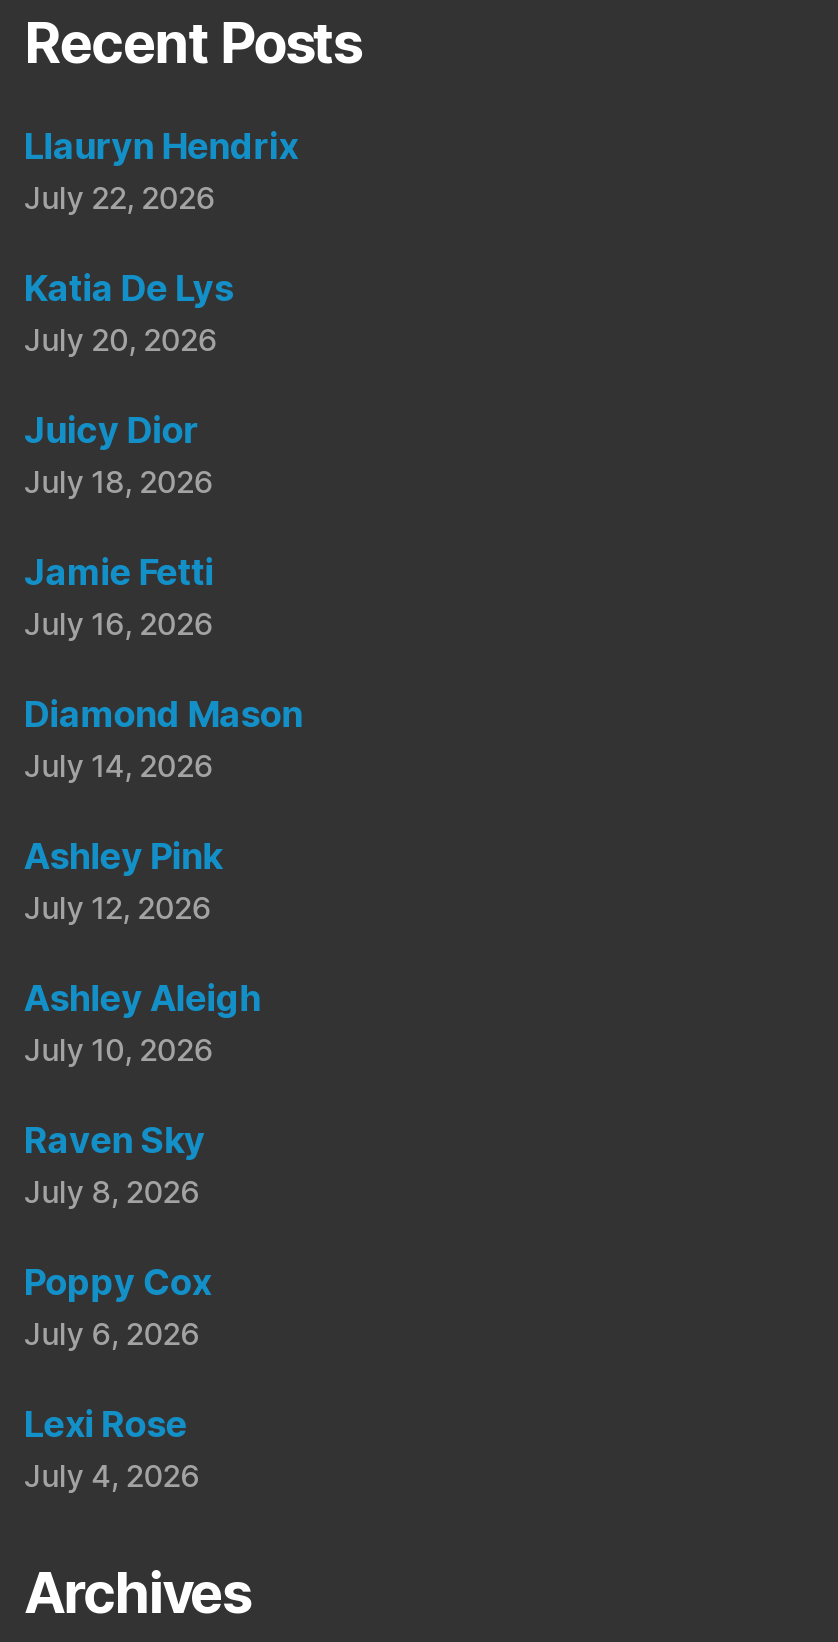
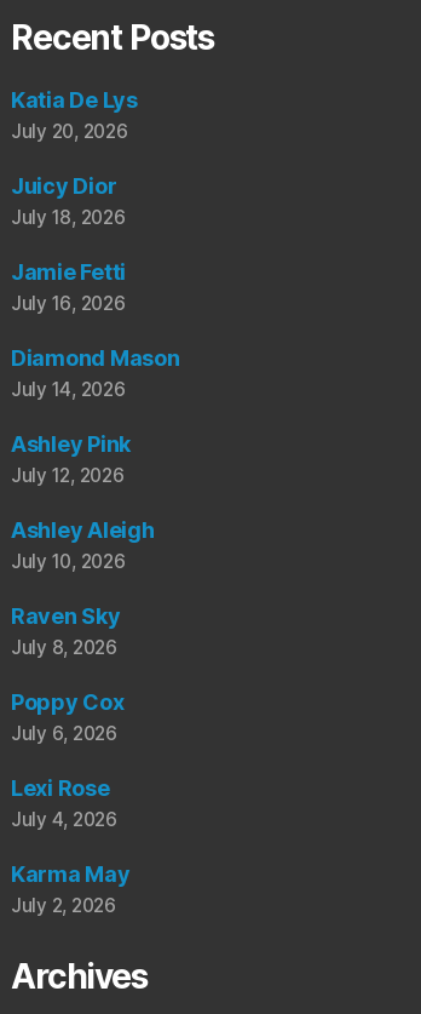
- Llauryn Hendrix
- July 22, 2026

moved up: Katia De Lys | July 20, 2026 | Juicy Dior | ... | Lexi Rose | July 4, 2026

+ Karma May
+ July 2, 2026
